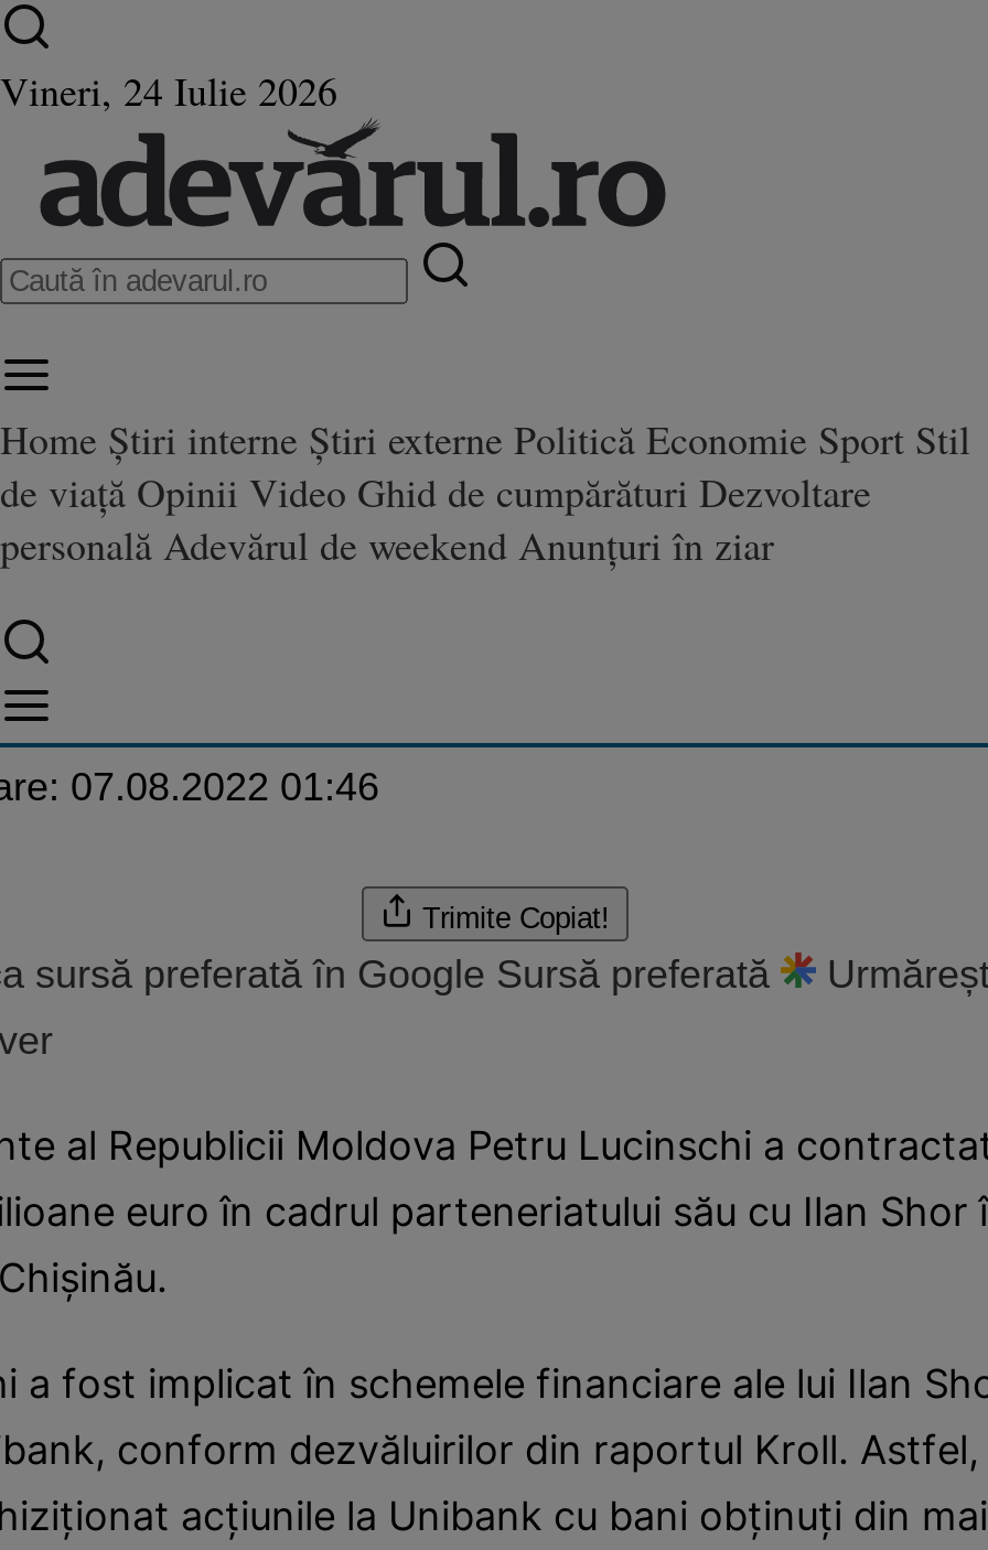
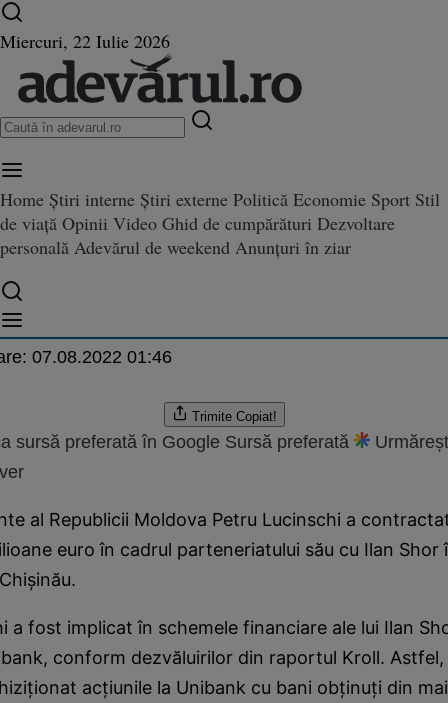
- Vineri, 24 Iulie 2026
+ Miercuri, 22 Iulie 2026
